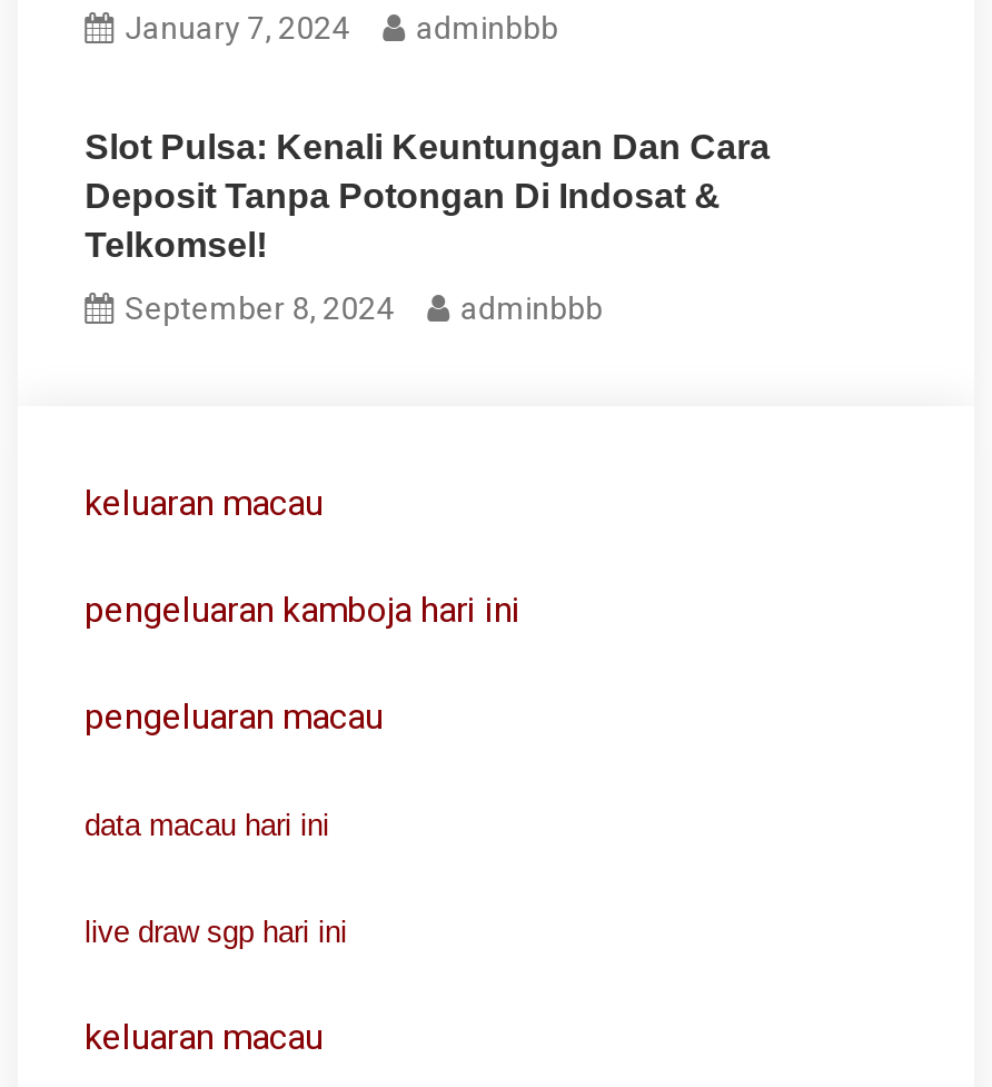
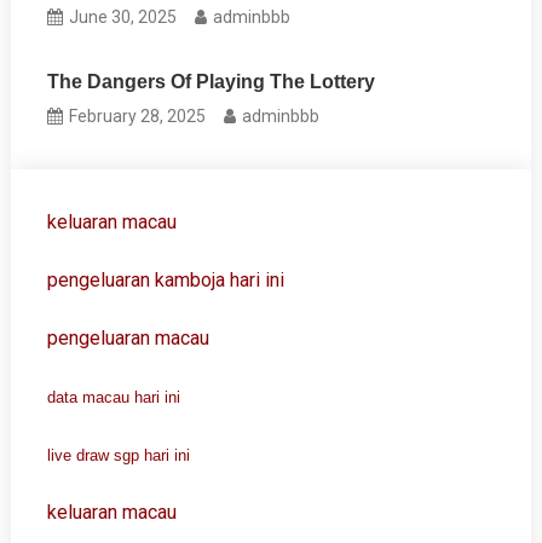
- January 7, 2024 adminbbb
+ June 30, 2025 adminbbb

- Slot Pulsa: Kenali Keuntungan Dan Cara
- Deposit Tanpa Potongan Di Indosat &
- Telkomsel!
+ The Dangers Of Playing The Lottery

- September 8, 2024 adminbbb
+ February 28, 2025 adminbbb
